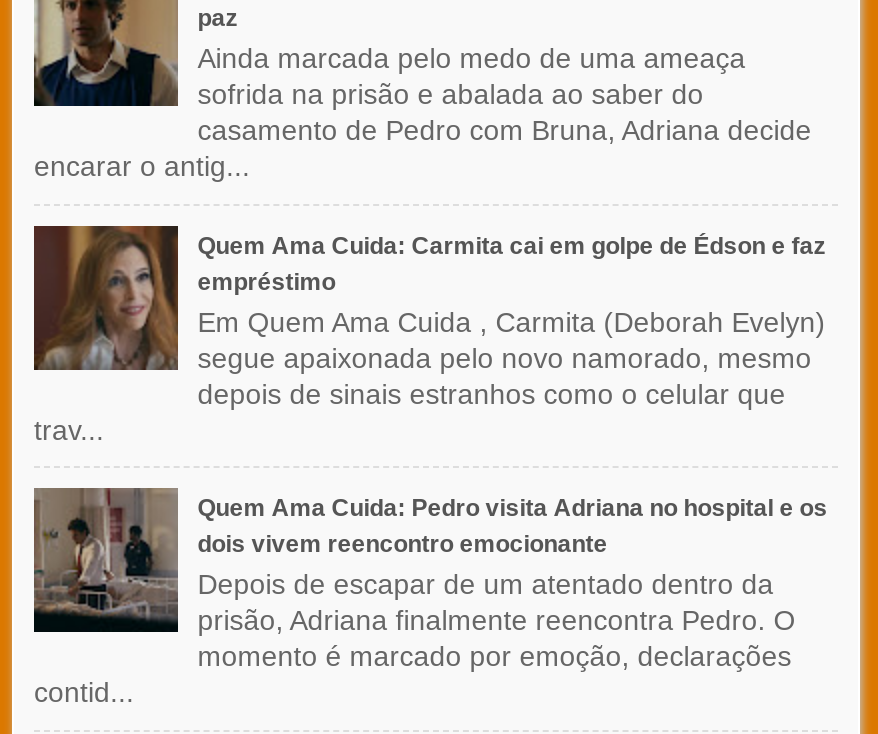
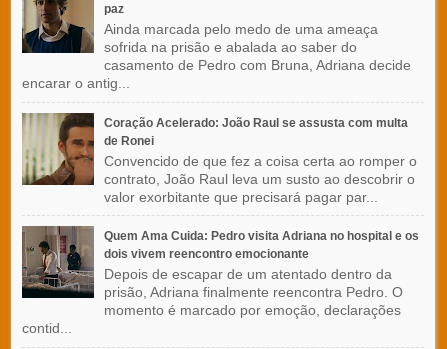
- [image]
- Quem Ama Cuida: Carmita cai em golpe de Édson e faz
- empréstimo
- Em Quem Ama Cuida , Carmita (Deborah Evelyn)
- segue apaixonada pelo novo namorado, mesmo
- depois de sinais estranhos como o celular que
- trav...
+ [image]
+ Coração Acelerado: João Raul se assusta com multa
+ de Ronei
+ Convencido de que fez a coisa certa ao romper o
+ contrato, João Raul leva um susto ao descobrir o
+ valor exorbitante que precisará pagar par...
